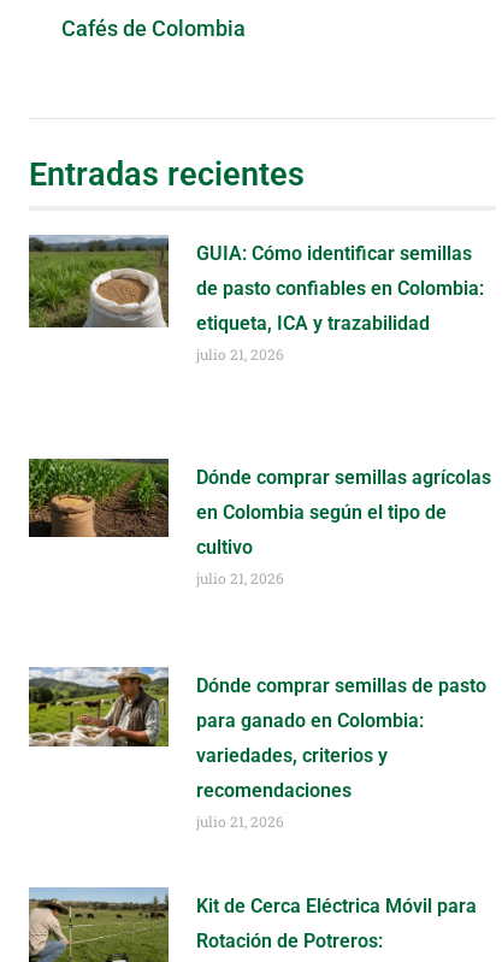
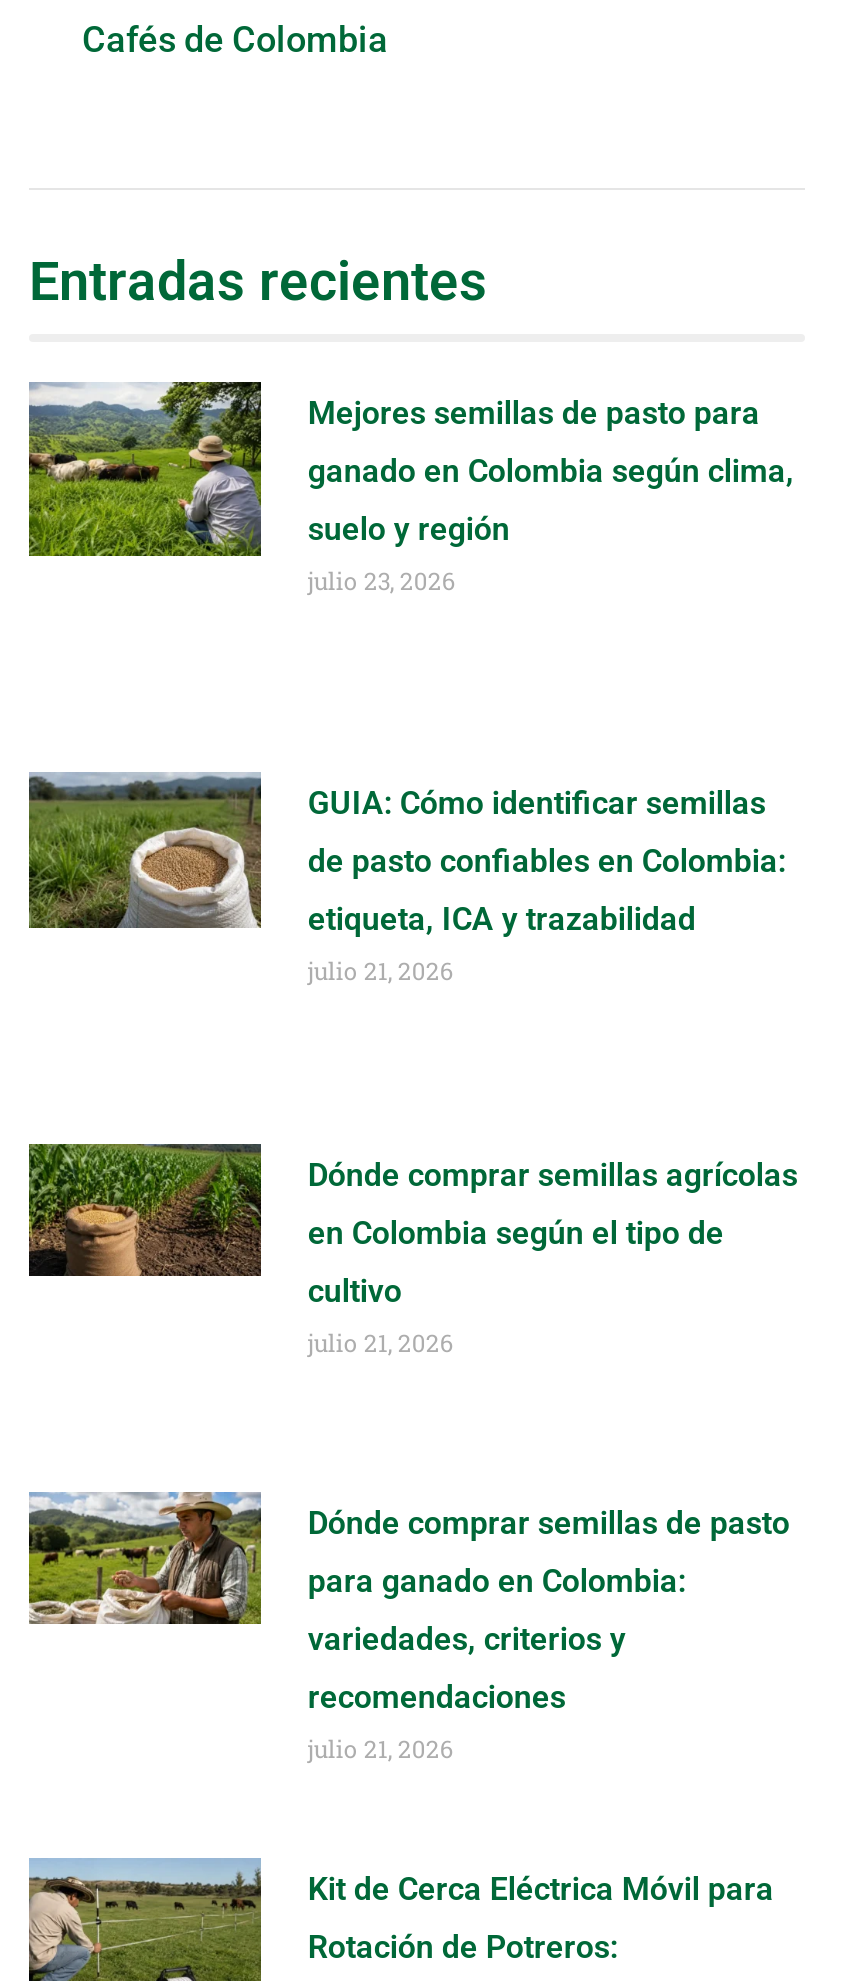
+ [image]
+ Mejores semillas de pasto para
+ ganado en Colombia según clima,
+ suelo y región
+ julio 23, 2026
